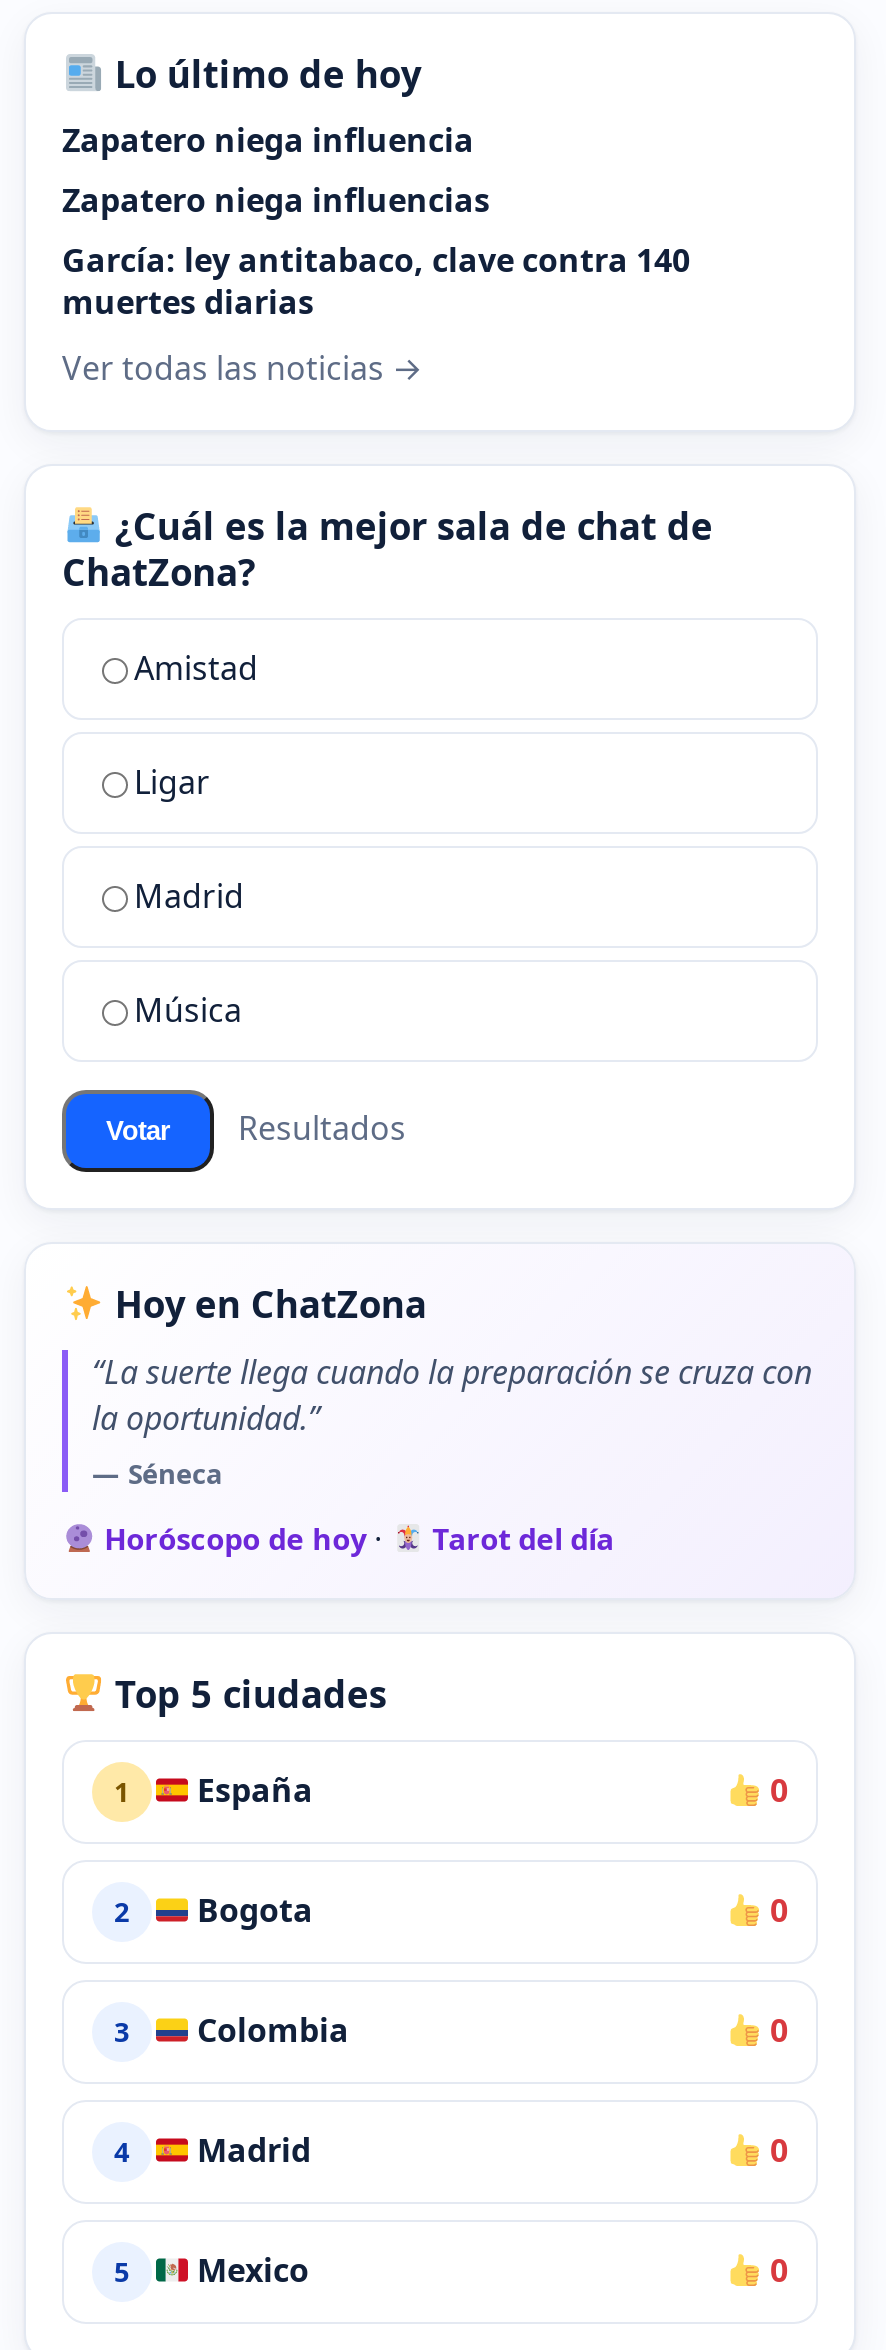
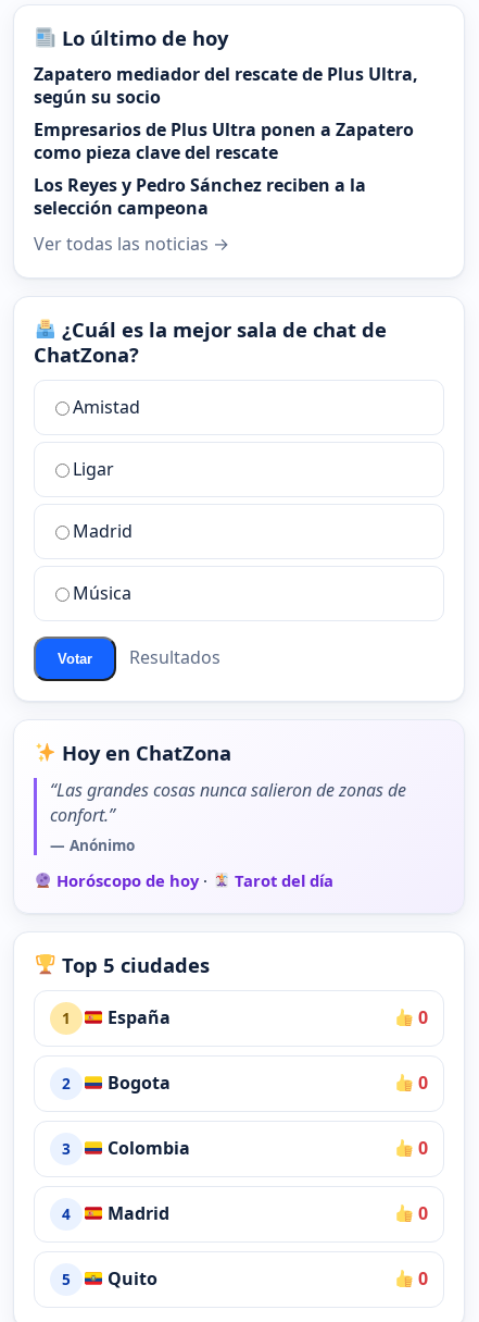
- Zapatero niega influencia
- Zapatero niega influencias
- García: ley antitabaco, clave contra 140
- muertes diarias
+ Zapatero mediador del rescate de Plus Ultra,
+ según su socio
+ Empresarios de Plus Ultra ponen a Zapatero
+ como pieza clave del rescate
+ Los Reyes y Pedro Sánchez reciben a la
+ selección campeona

- “La suerte llega cuando la preparación se cruza con
- la oportunidad.”
- — Séneca
+ “Las grandes cosas nunca salieron de zonas de
+ confort.”
+ — Anónimo

- Mexico
+ Quito
